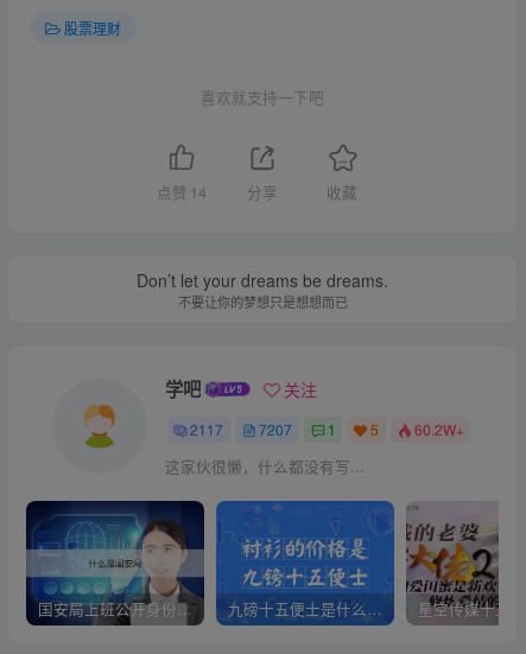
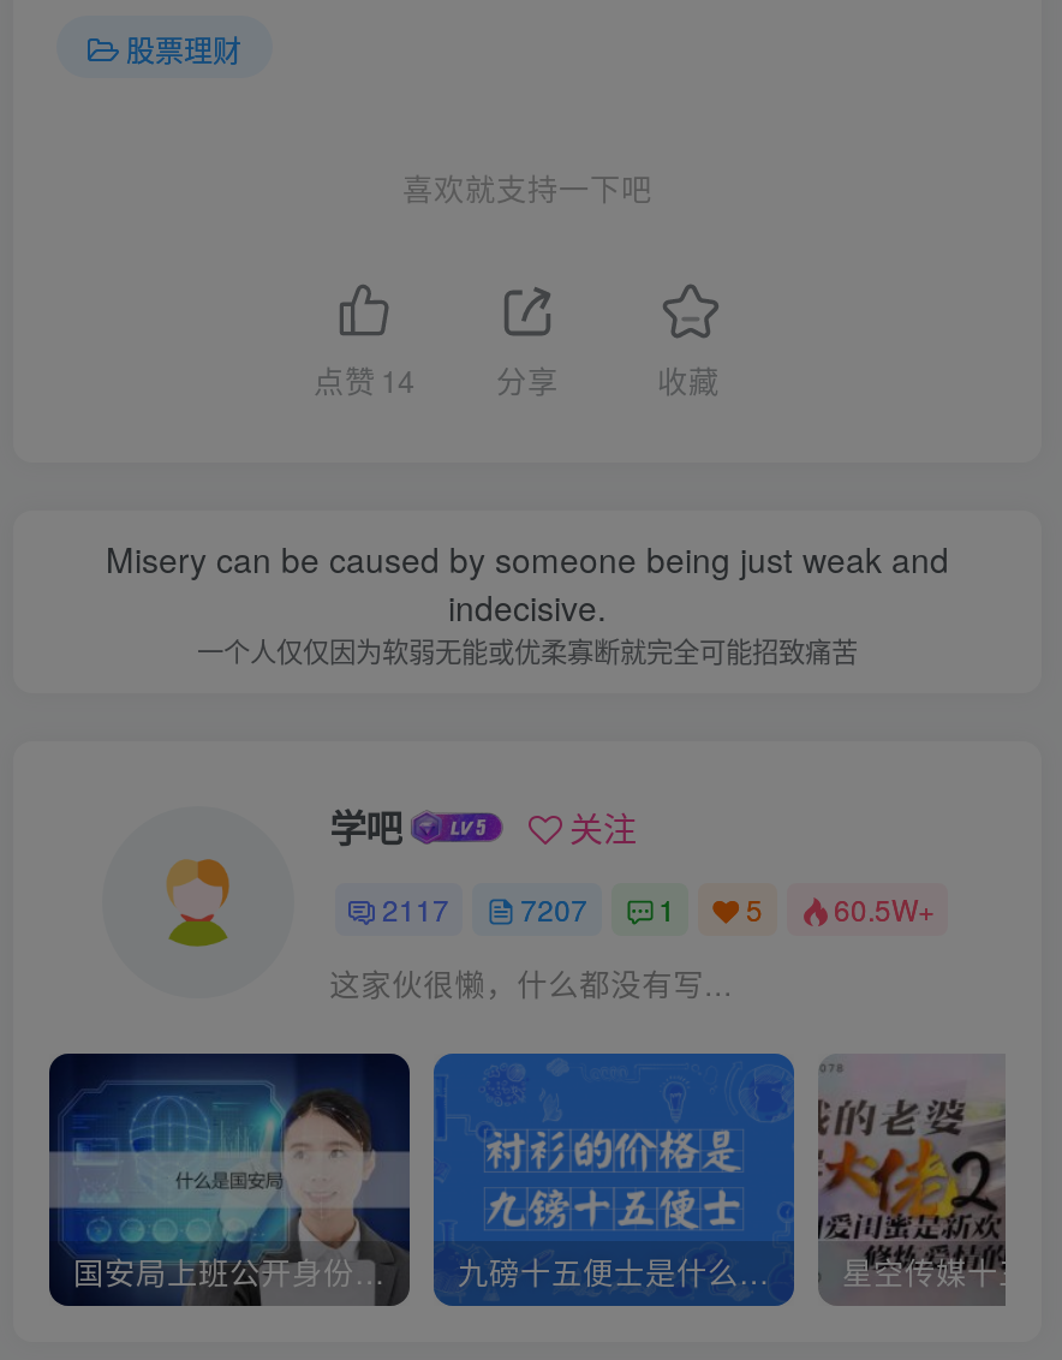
- Don’t let your dreams be dreams.
- 不要让你的梦想只是想想而已
+ Misery can be caused by someone being just weak and
+ indecisive.
+ 一个人仅仅因为软弱无能或优柔寡断就完全可能招致痛苦

- 2117 7207 1 5 60.2W+
+ 2117 7207 1 5 60.5W+
